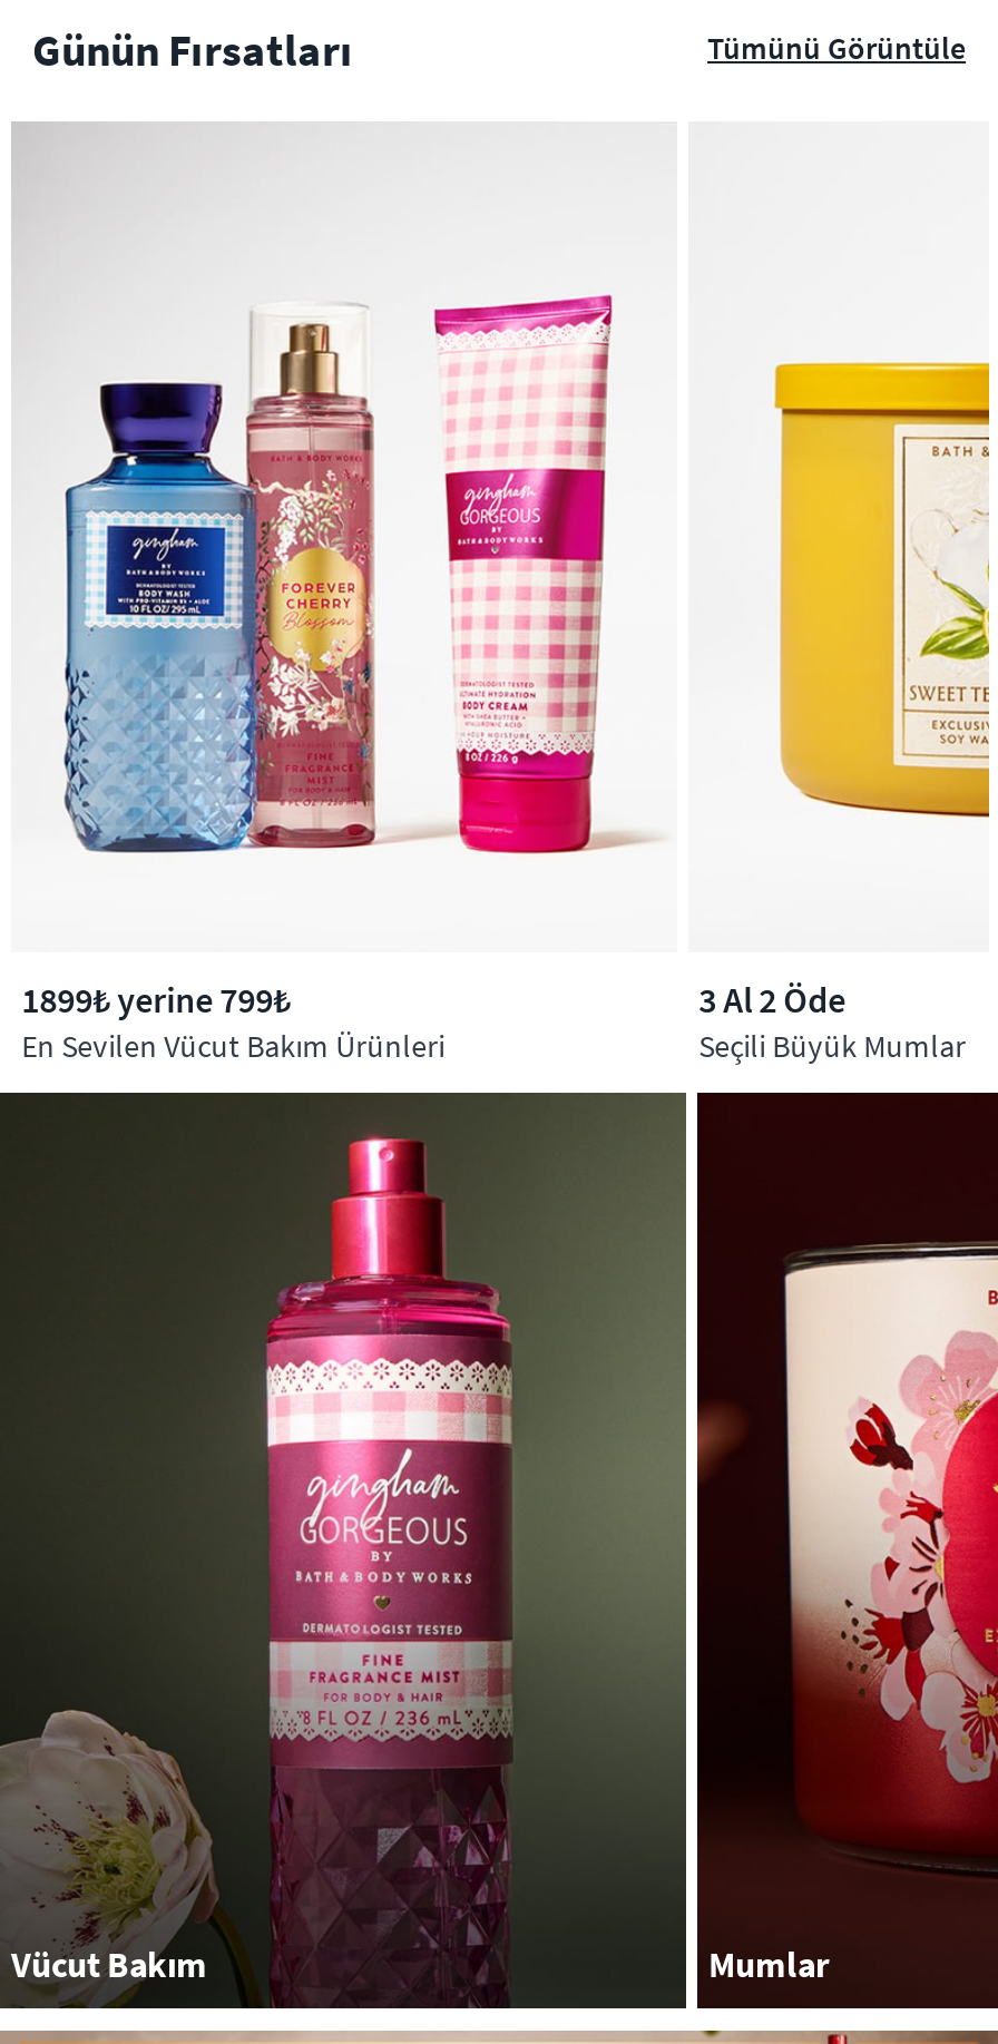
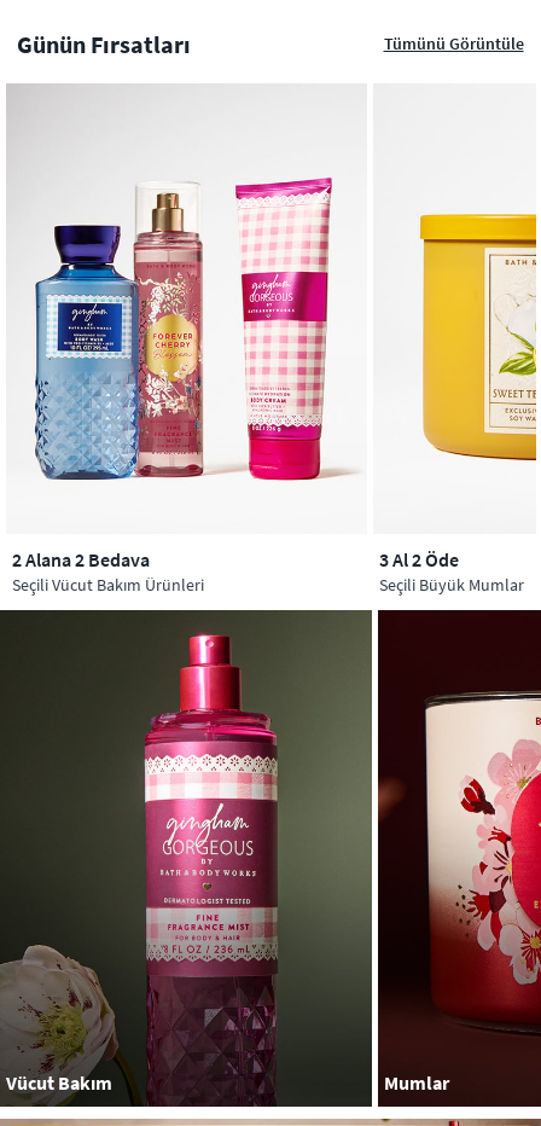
- 1899₺ yerine 799₺
- En Sevilen Vücut Bakım Ürünleri
+ 2 Alana 2 Bedava
+ Seçili Vücut Bakım Ürünleri
